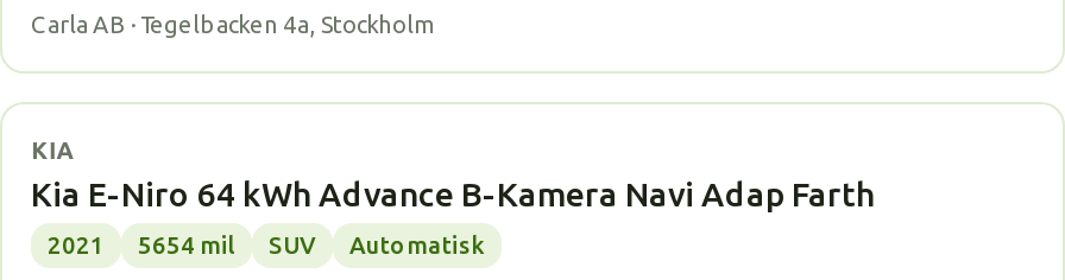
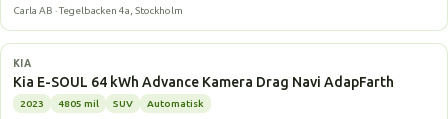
- Kia E-Niro 64 kWh Advance B-Kamera Navi Adap Farth
+ Kia E-SOUL 64 kWh Advance Kamera Drag Navi AdapFarth

- 2021
+ 2023

- 5654 mil
+ 4805 mil
